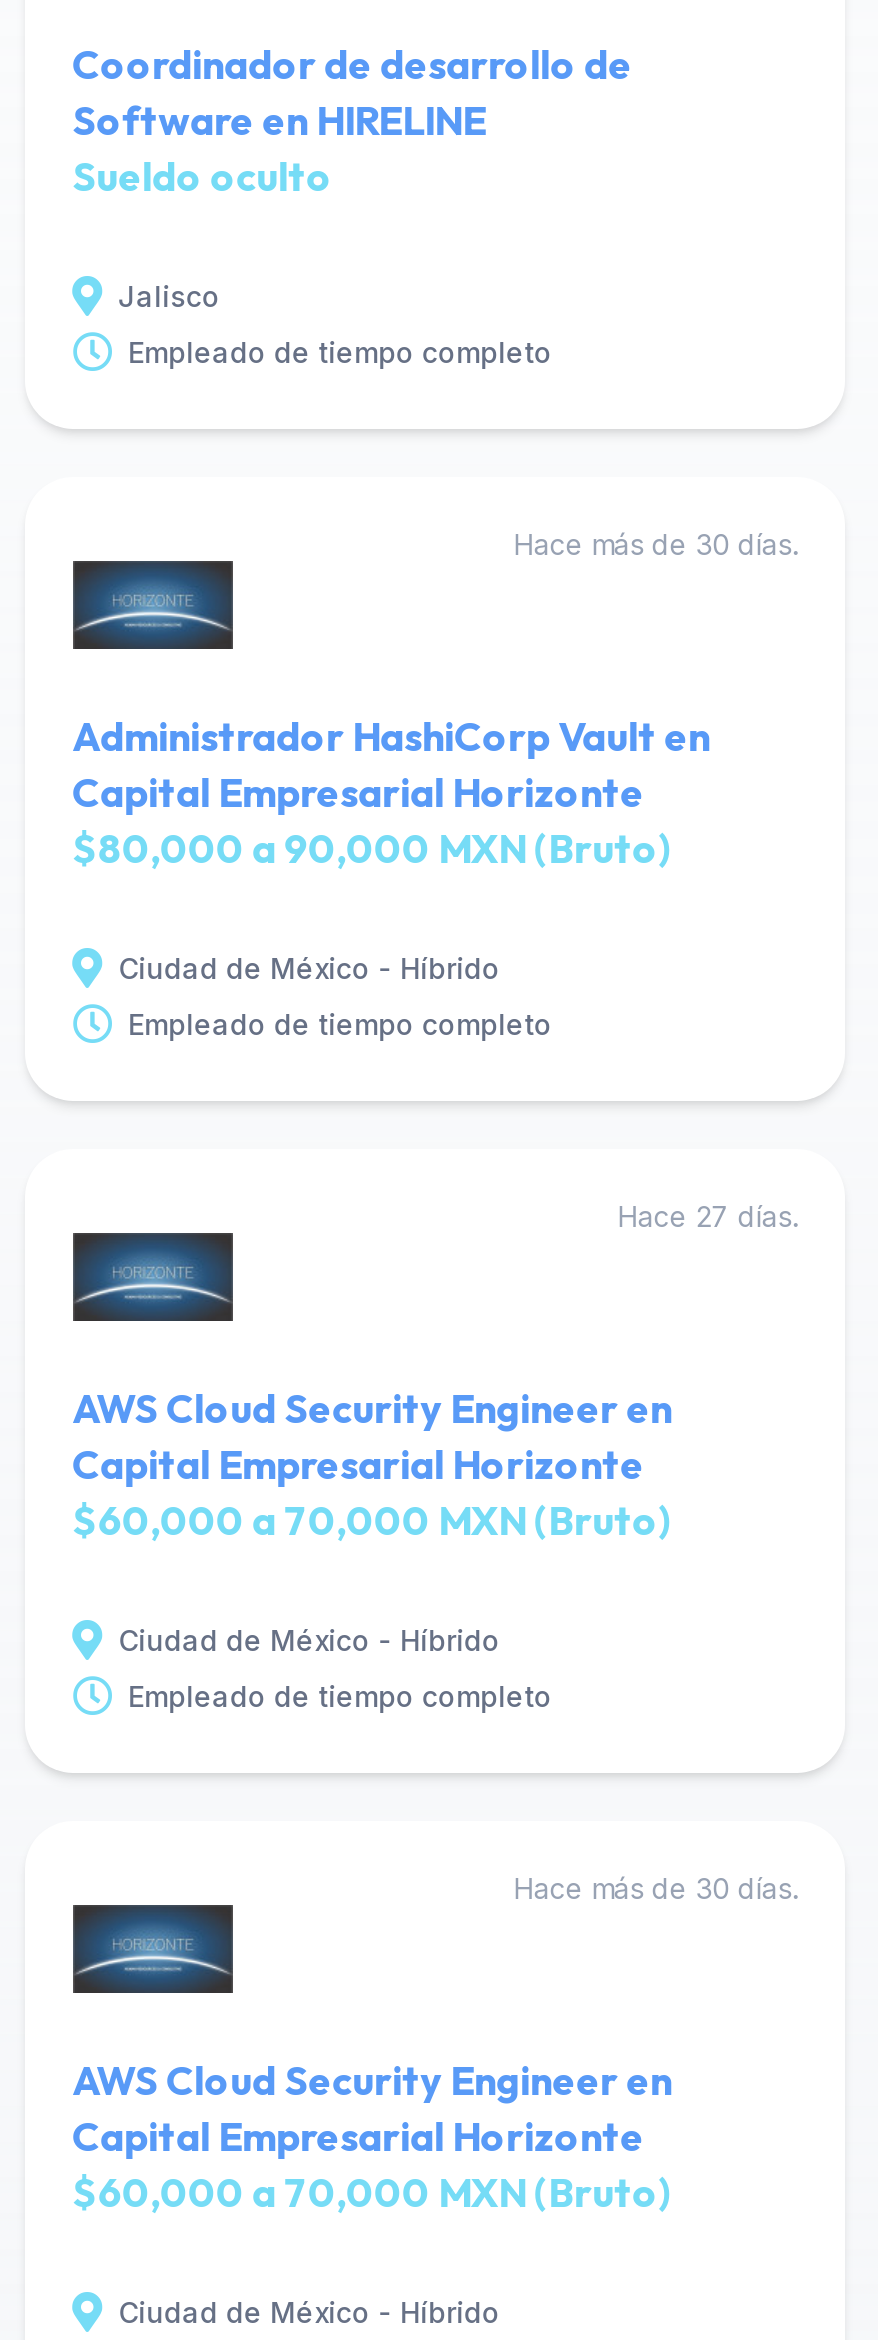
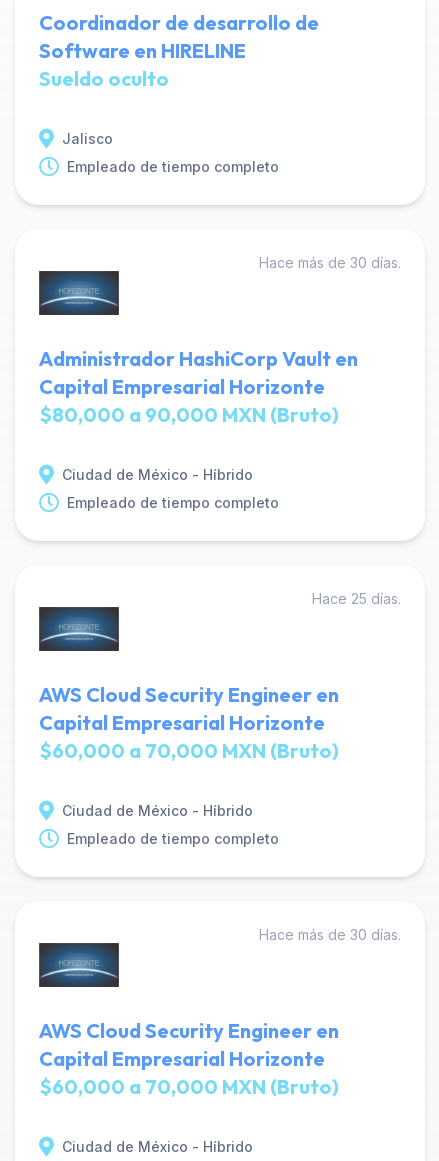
- Hace 27 días.
+ Hace 25 días.
